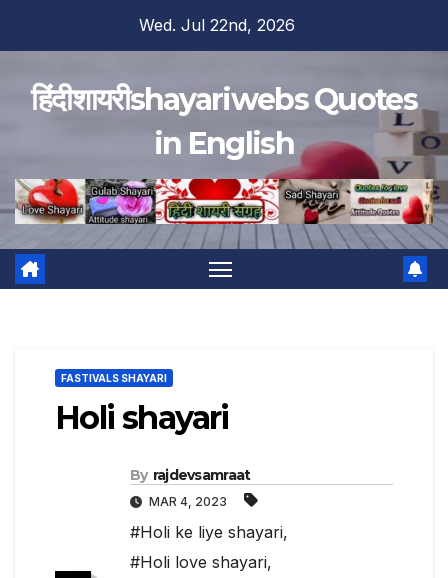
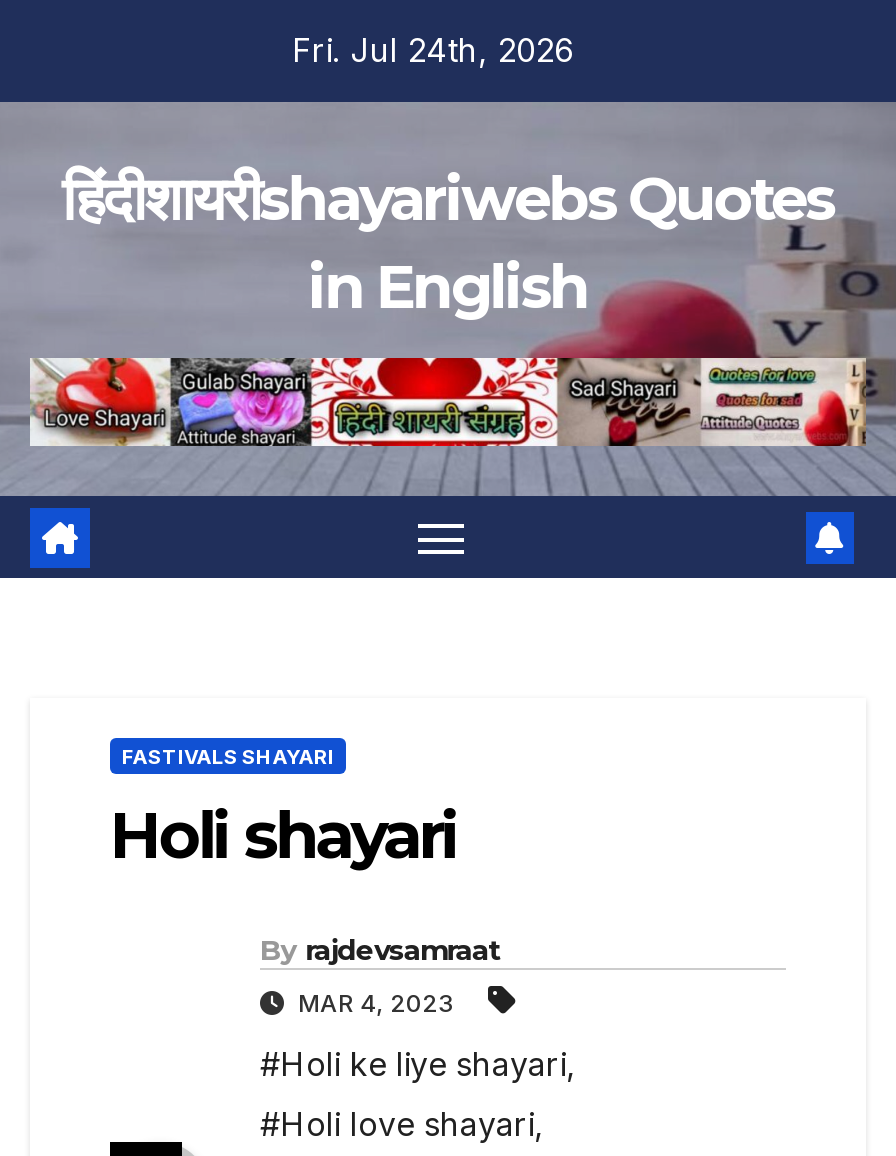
- Wed. Jul 22nd, 2026
+ Fri. Jul 24th, 2026
